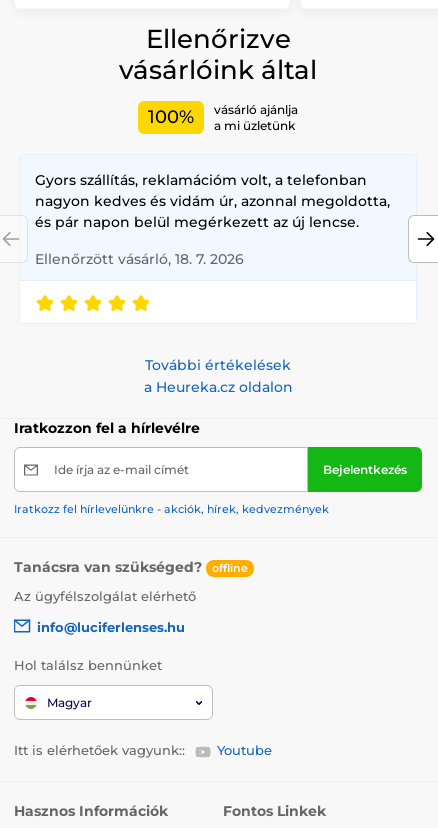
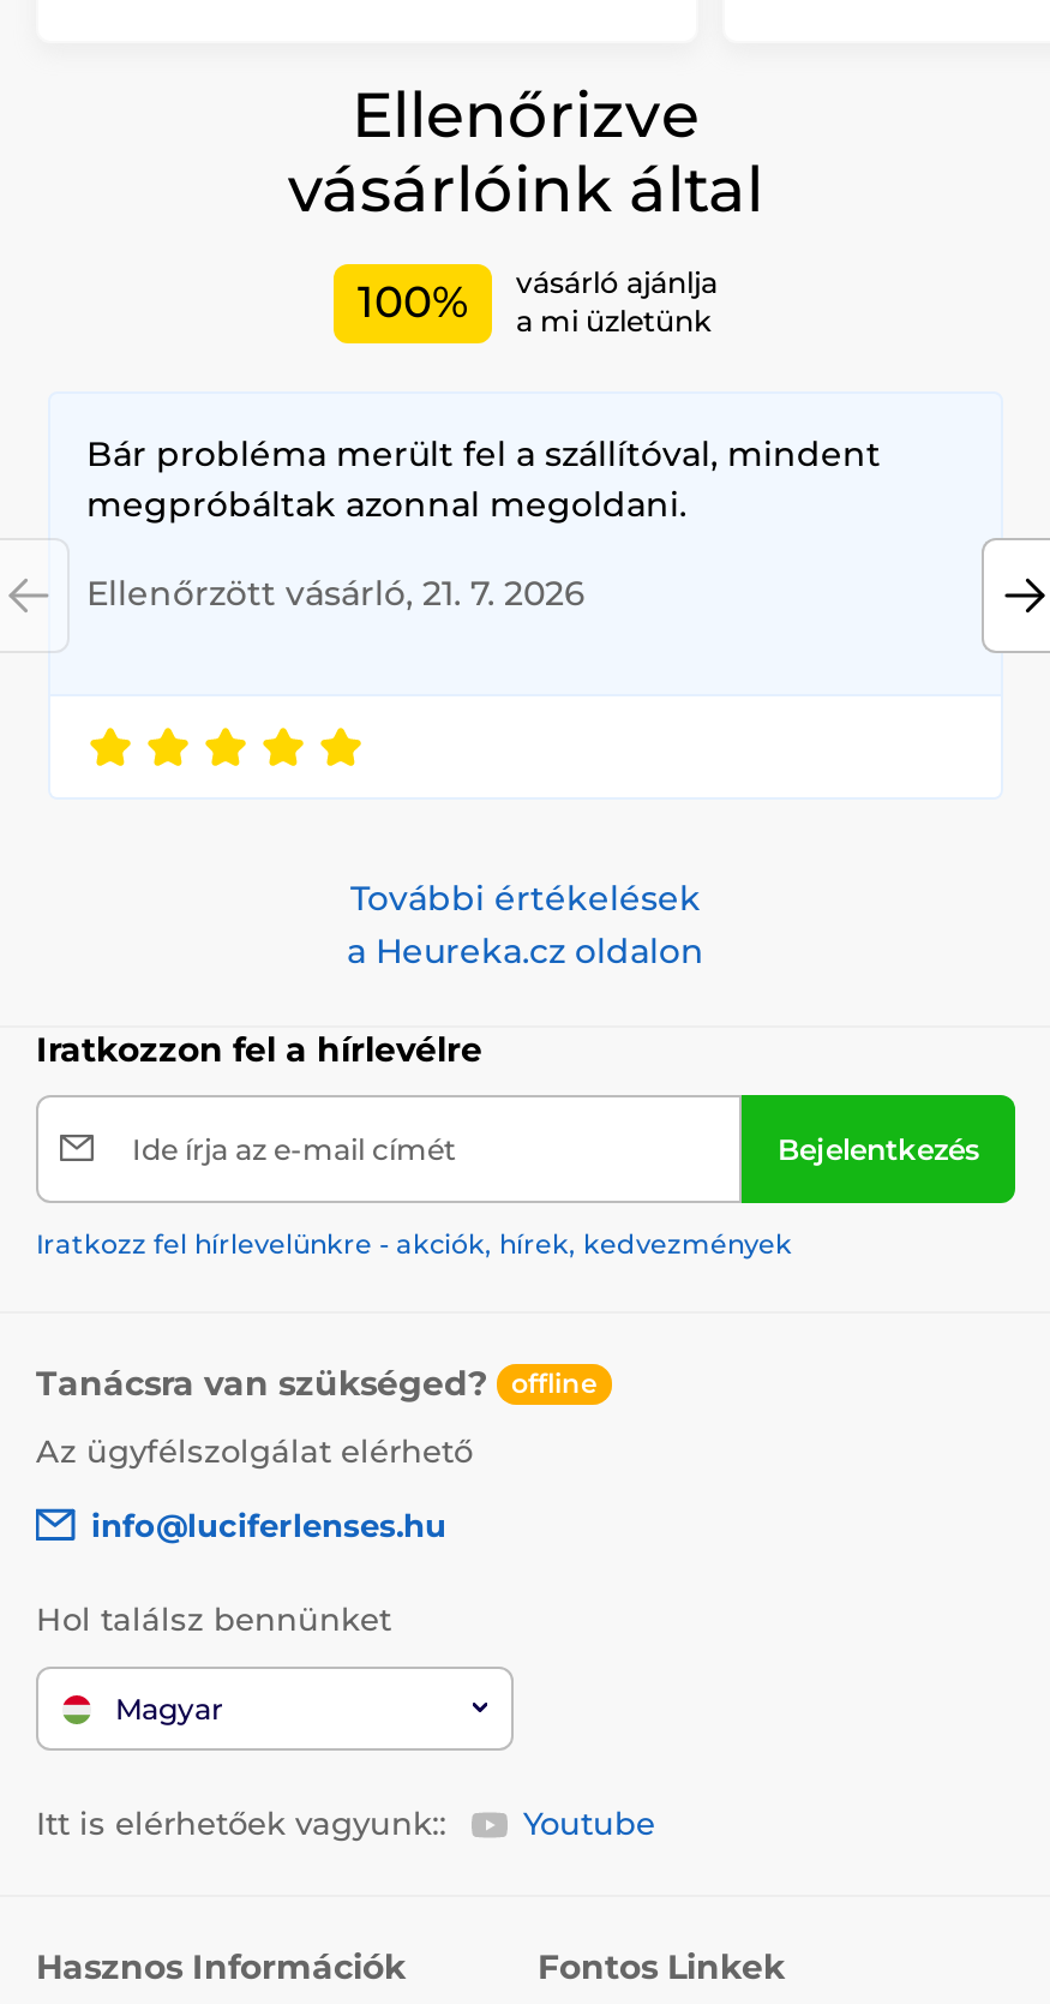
- Gyors szállítás, reklamációm volt, a telefonban
- nagyon kedves és vidám úr, azonnal megoldotta,
- és pár napon belül megérkezett az új lencse.
+ Bár probléma merült fel a szállítóval, mindent
+ megpróbáltak azonnal megoldani.

- Ellenőrzött vásárló, 18. 7. 2026
+ Ellenőrzött vásárló, 21. 7. 2026
